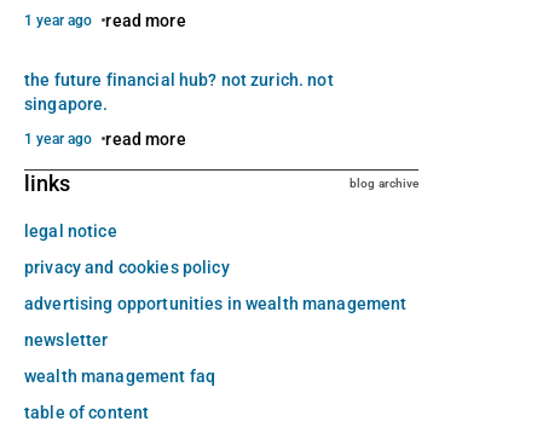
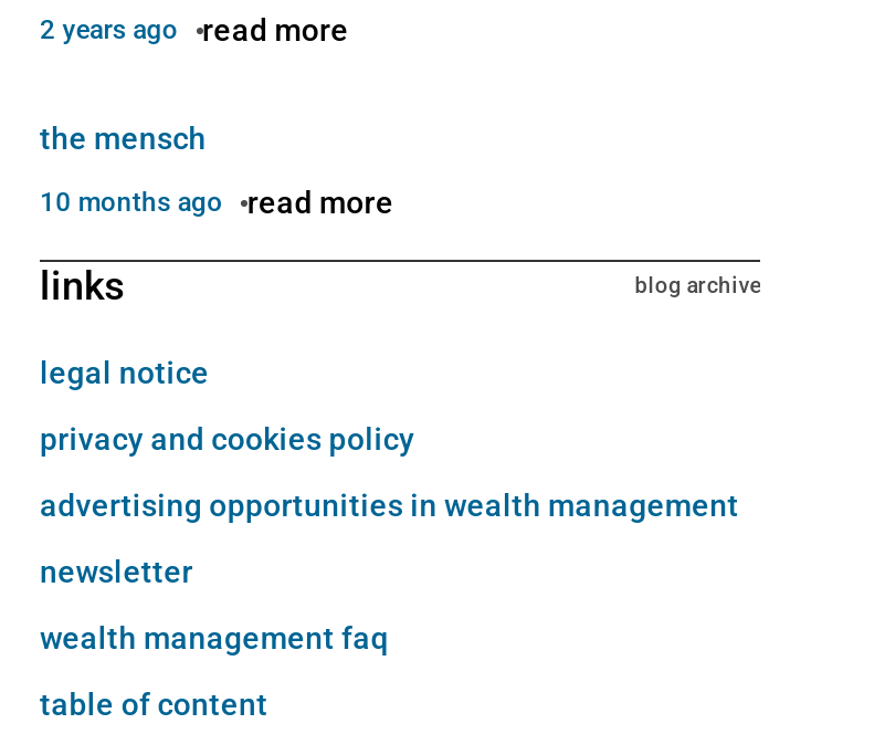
- 1 year ago read more
+ 2 years ago read more

- the future financial hub? not zurich. not
- singapore.
+ the mensch

- 1 year ago read more
+ 10 months ago read more
